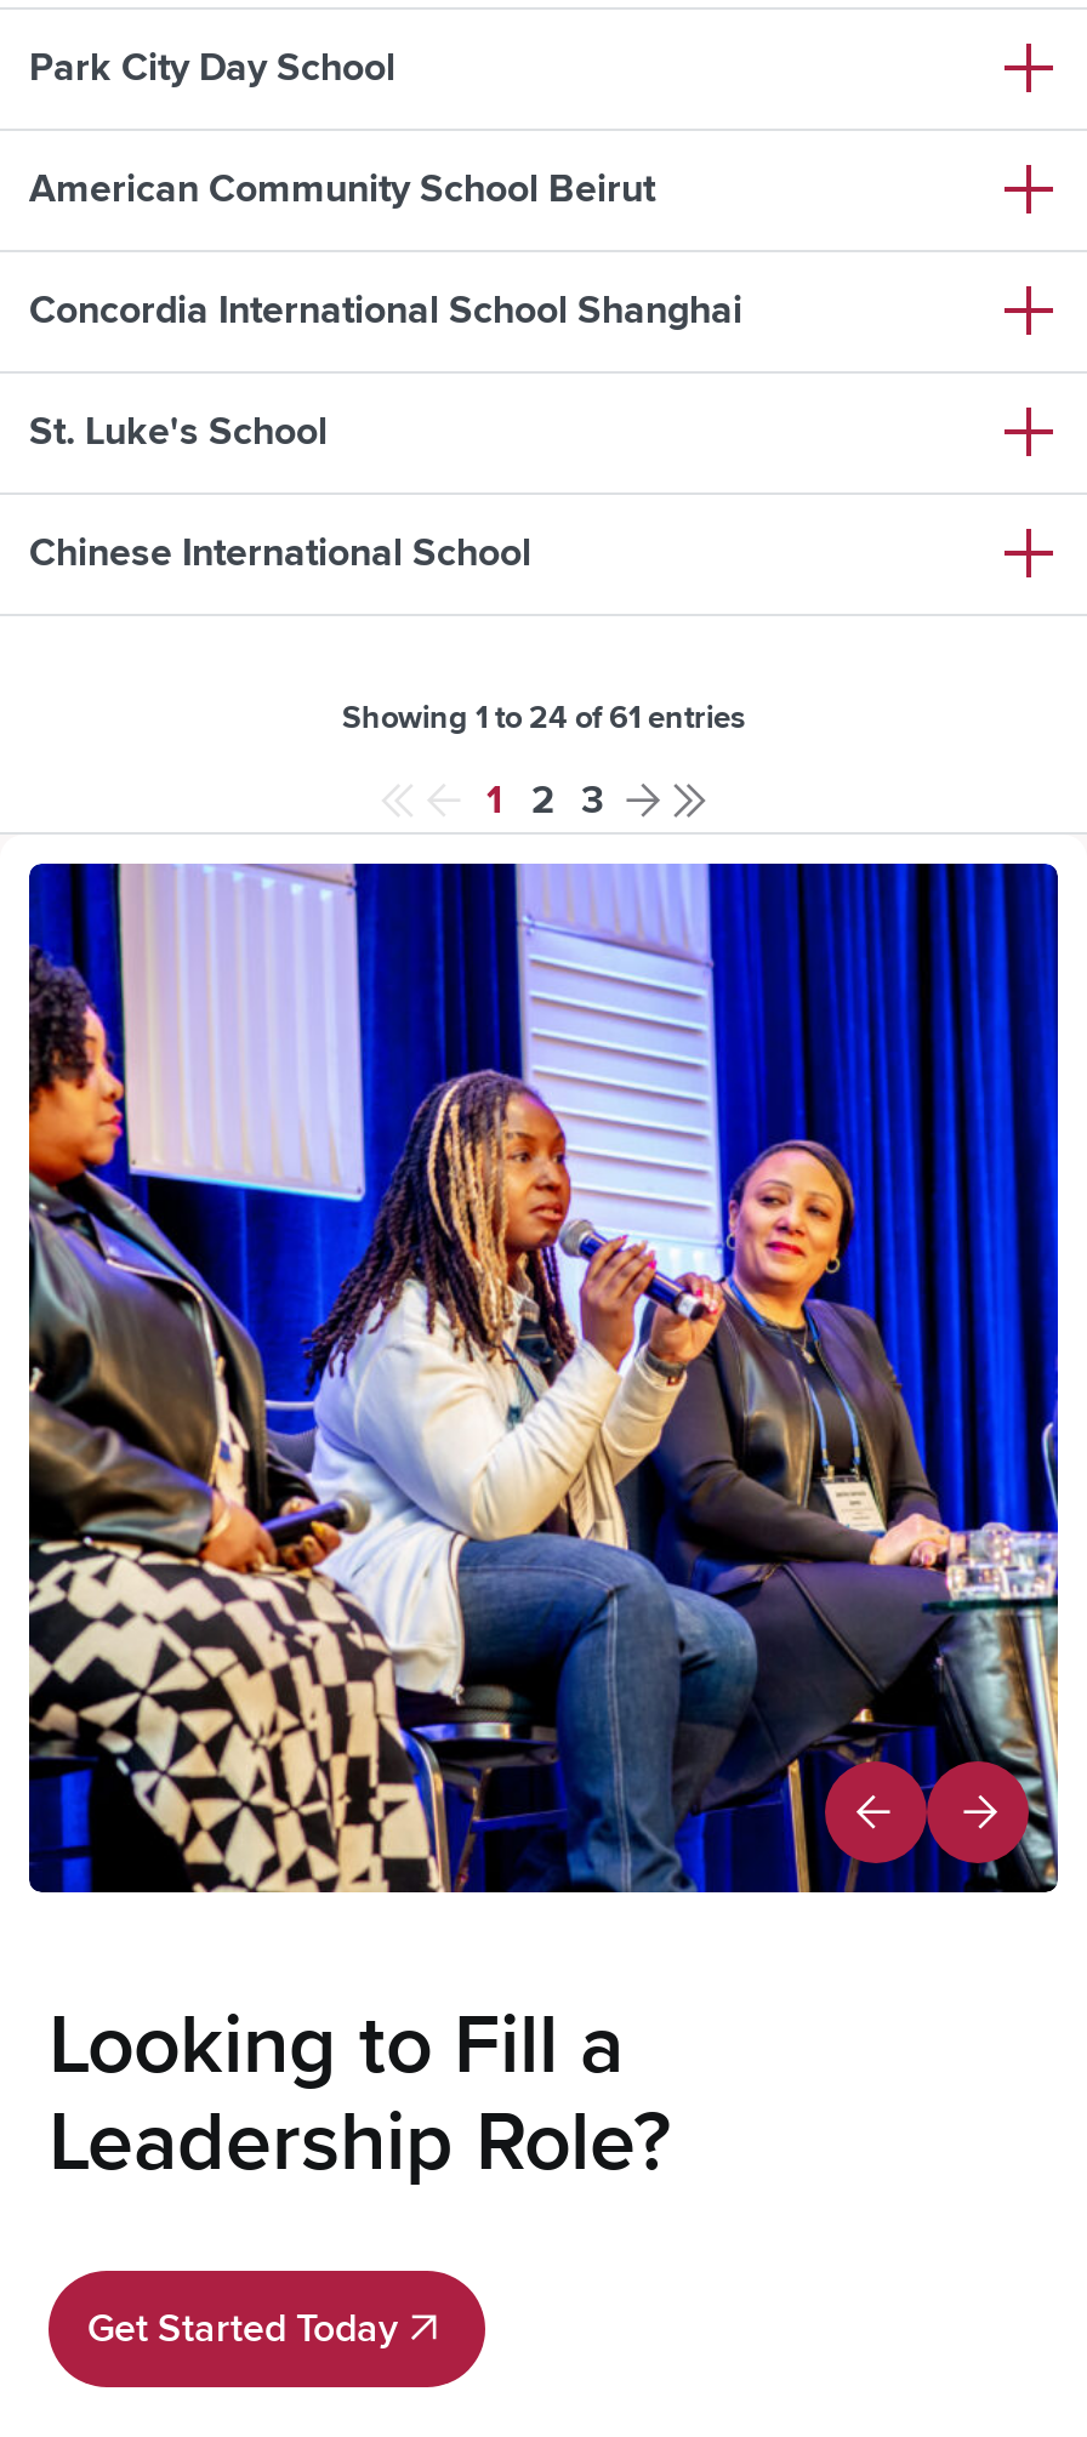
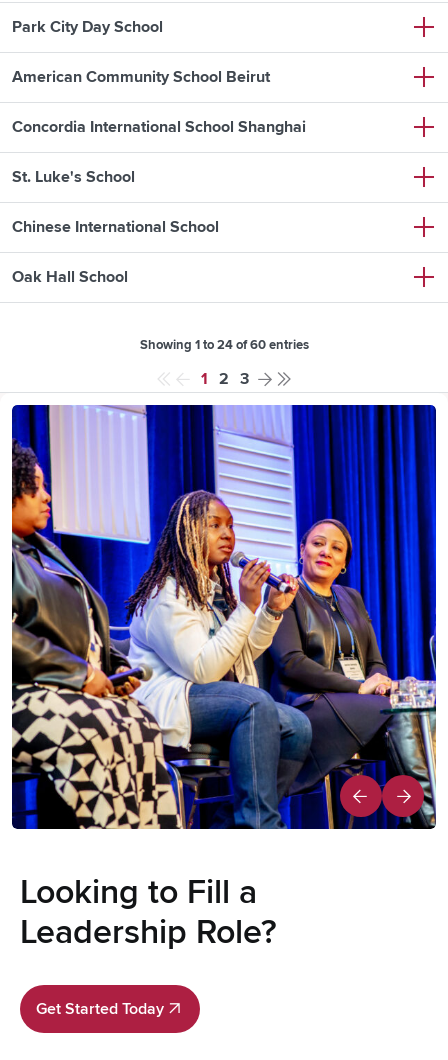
- Showing 1 to 24 of 61 entries
+ Oak Hall School
+ Showing 1 to 24 of 60 entries
